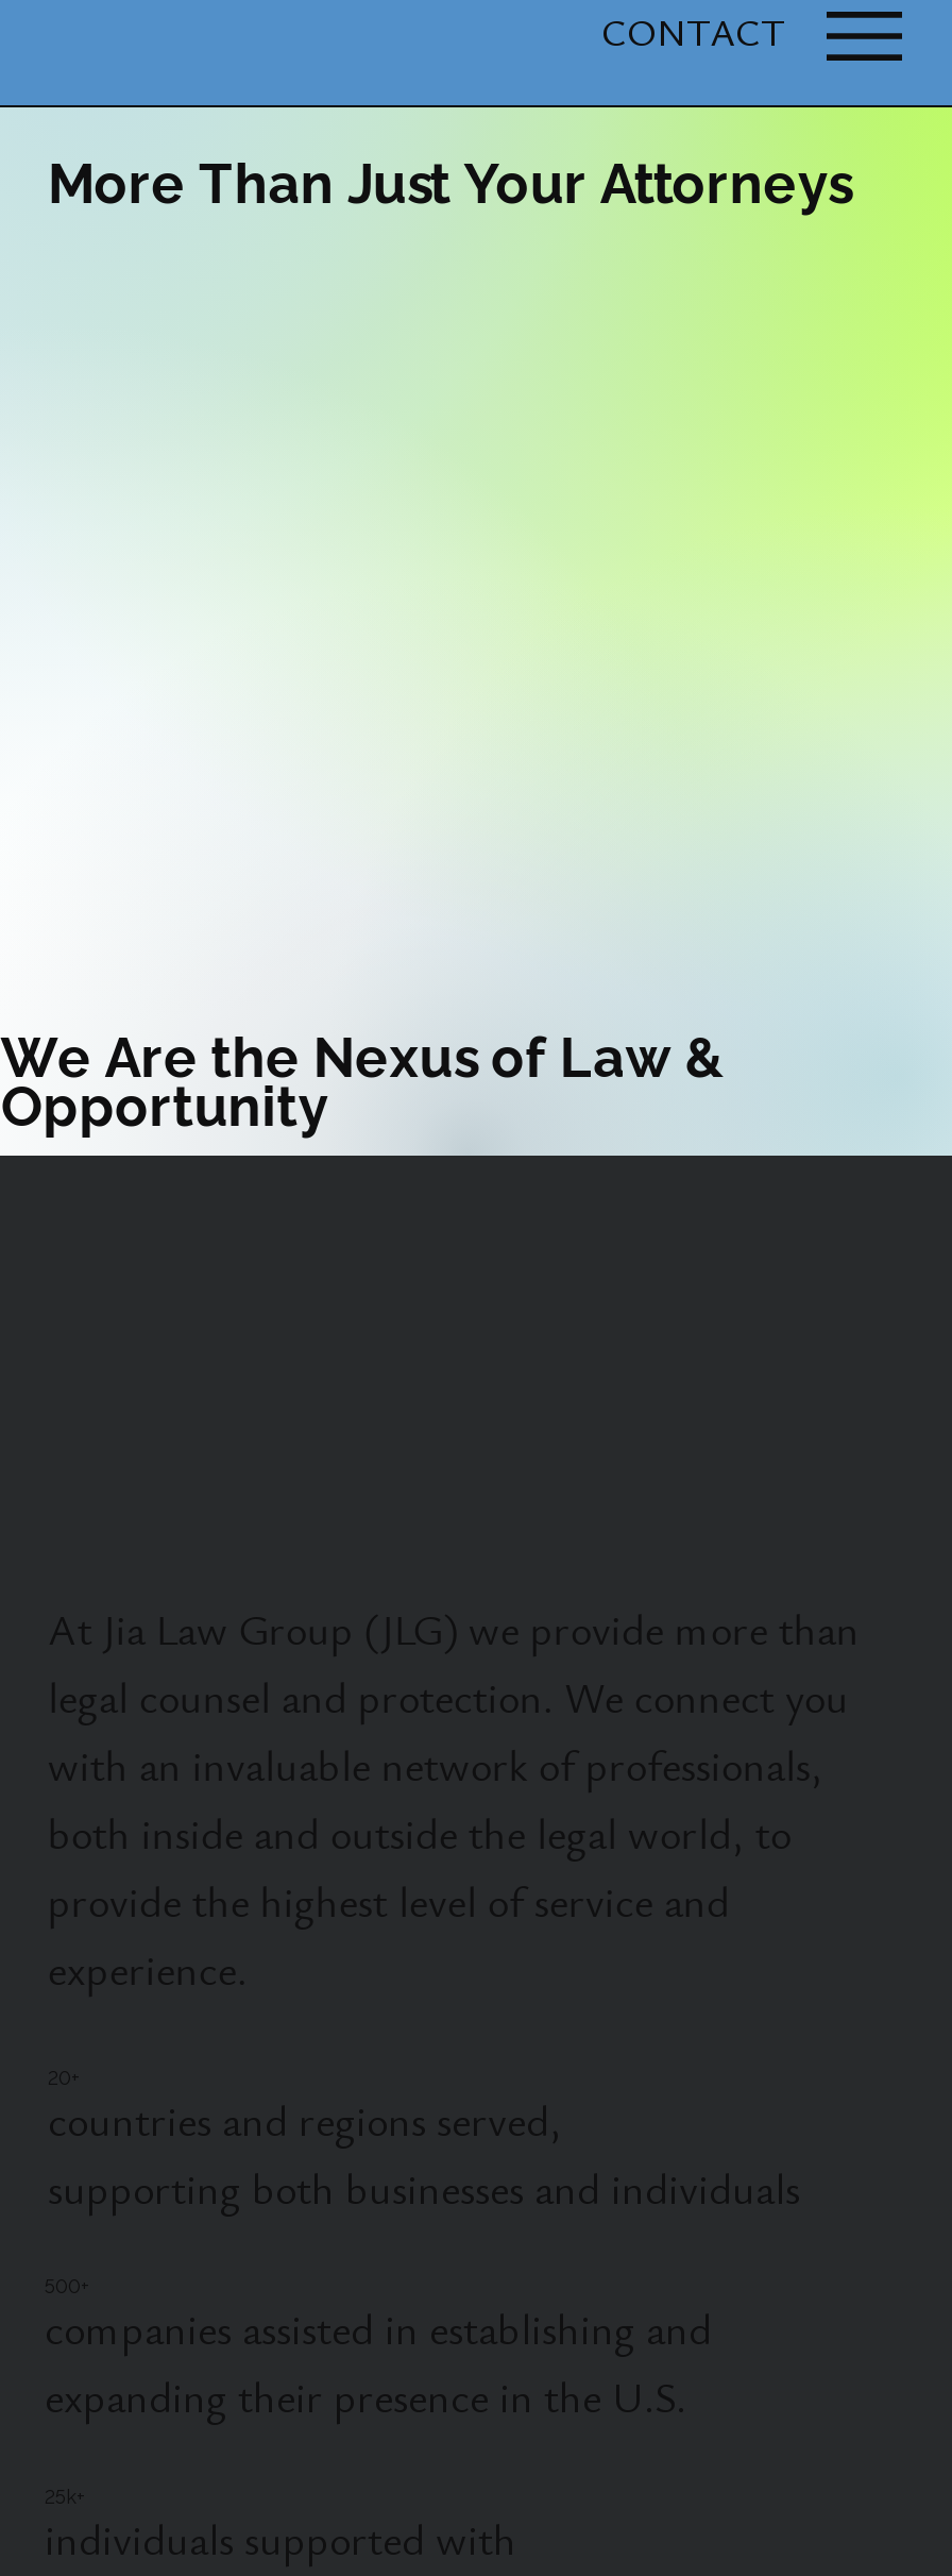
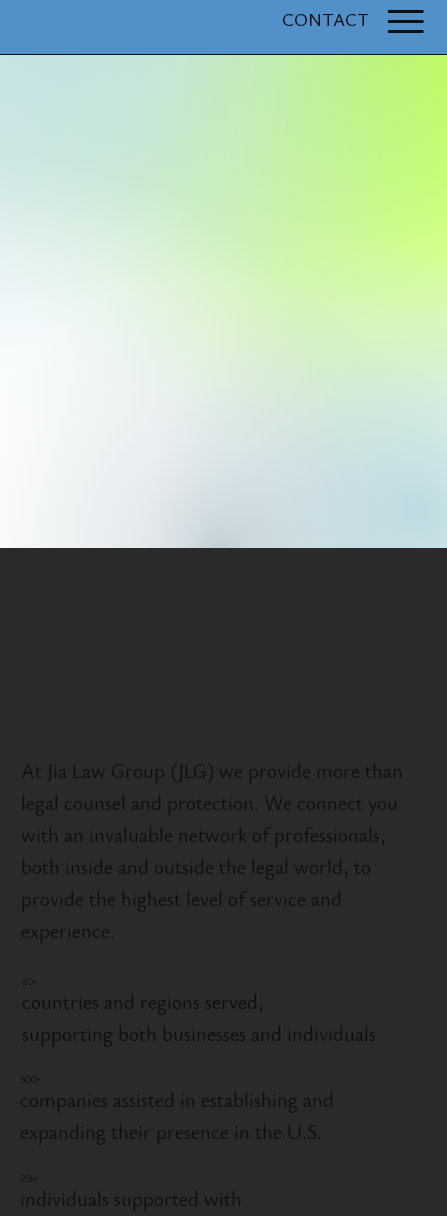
- More Than Just Your Attorneys

- We Are the Nexus of Law &
- Opportunity
